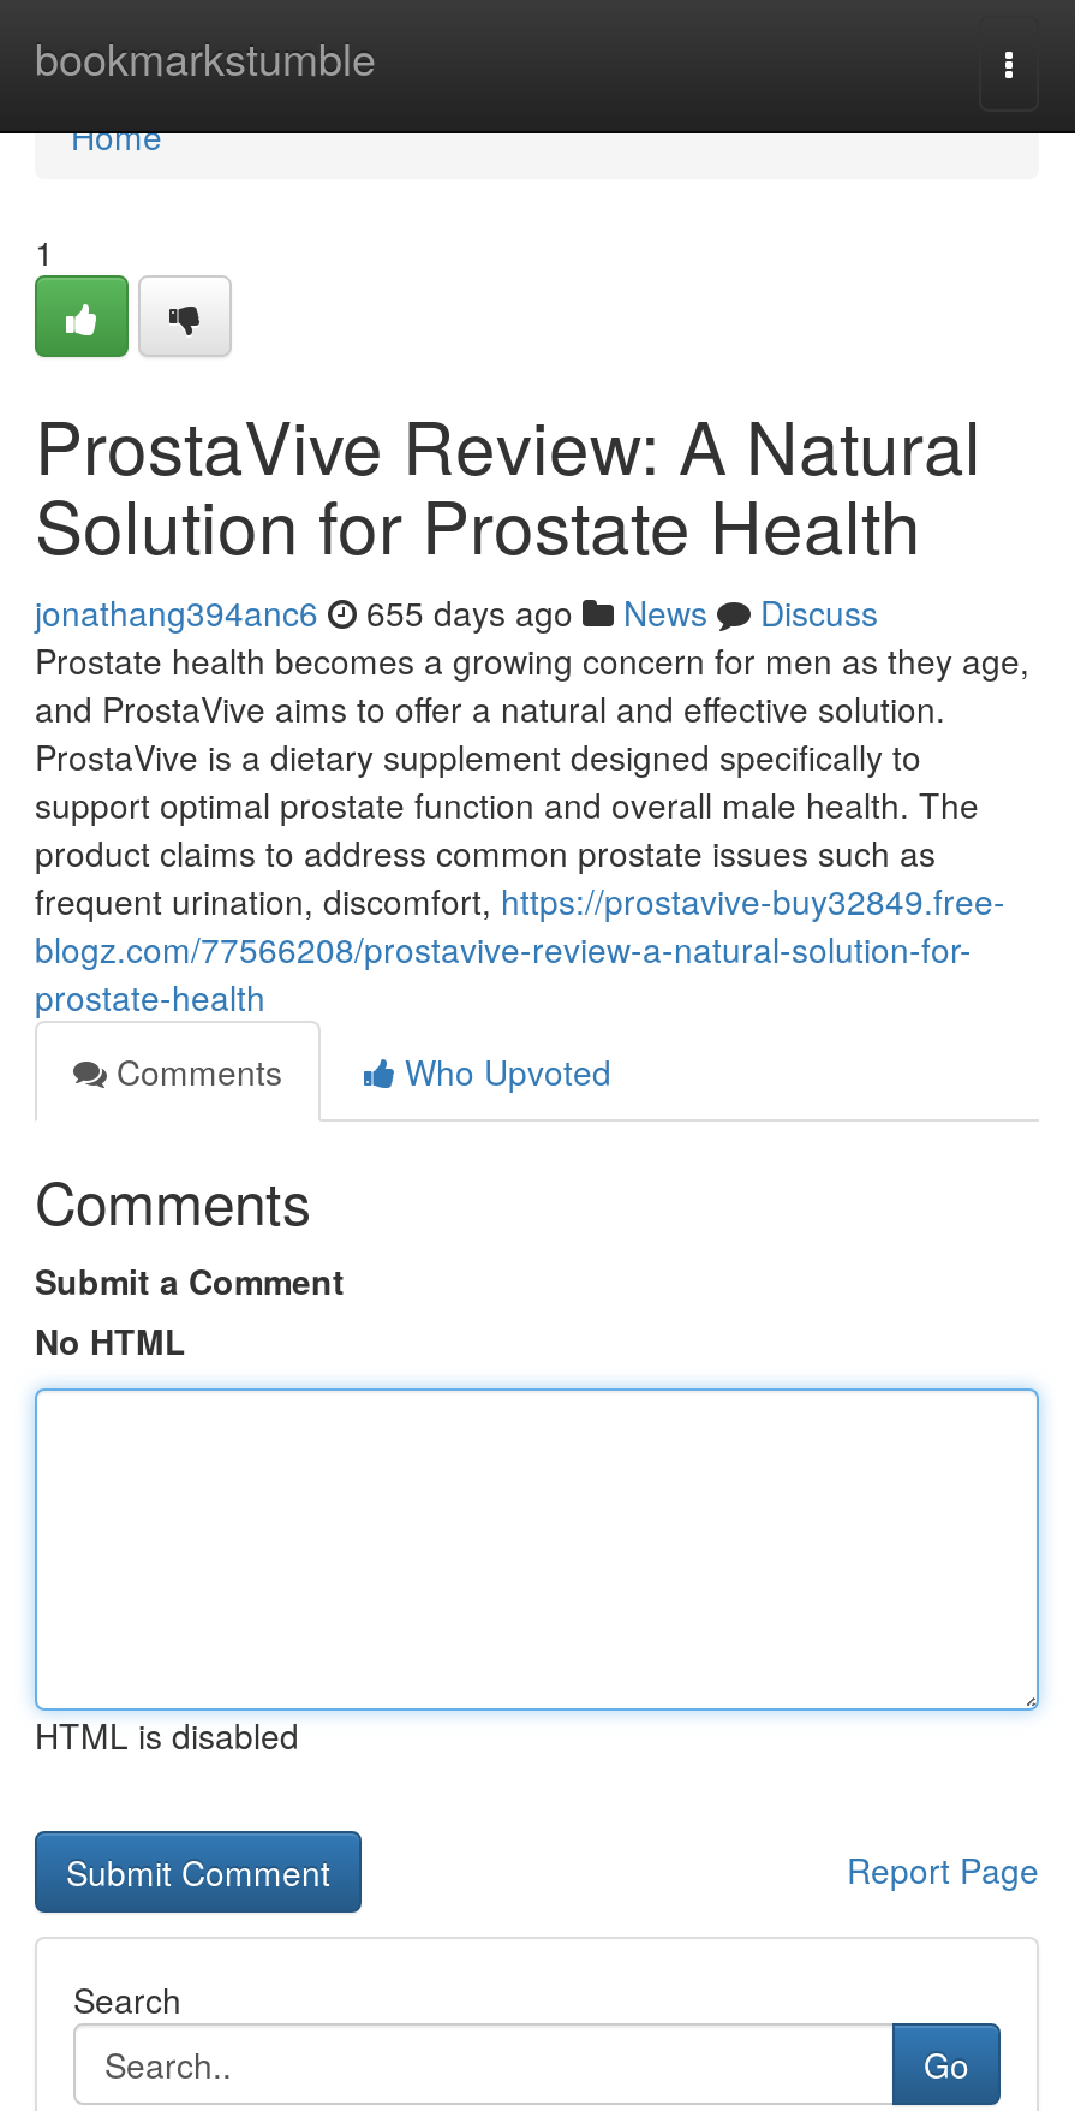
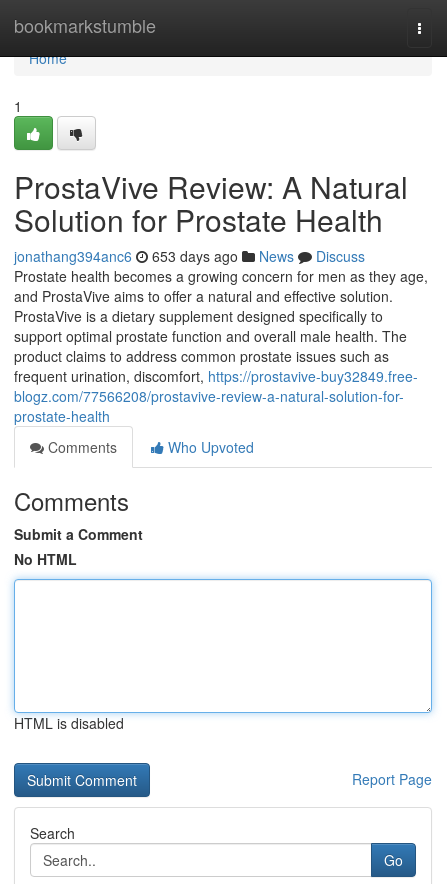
- jonathang394anc6 655 days ago News Discuss
+ jonathang394anc6 653 days ago News Discuss
